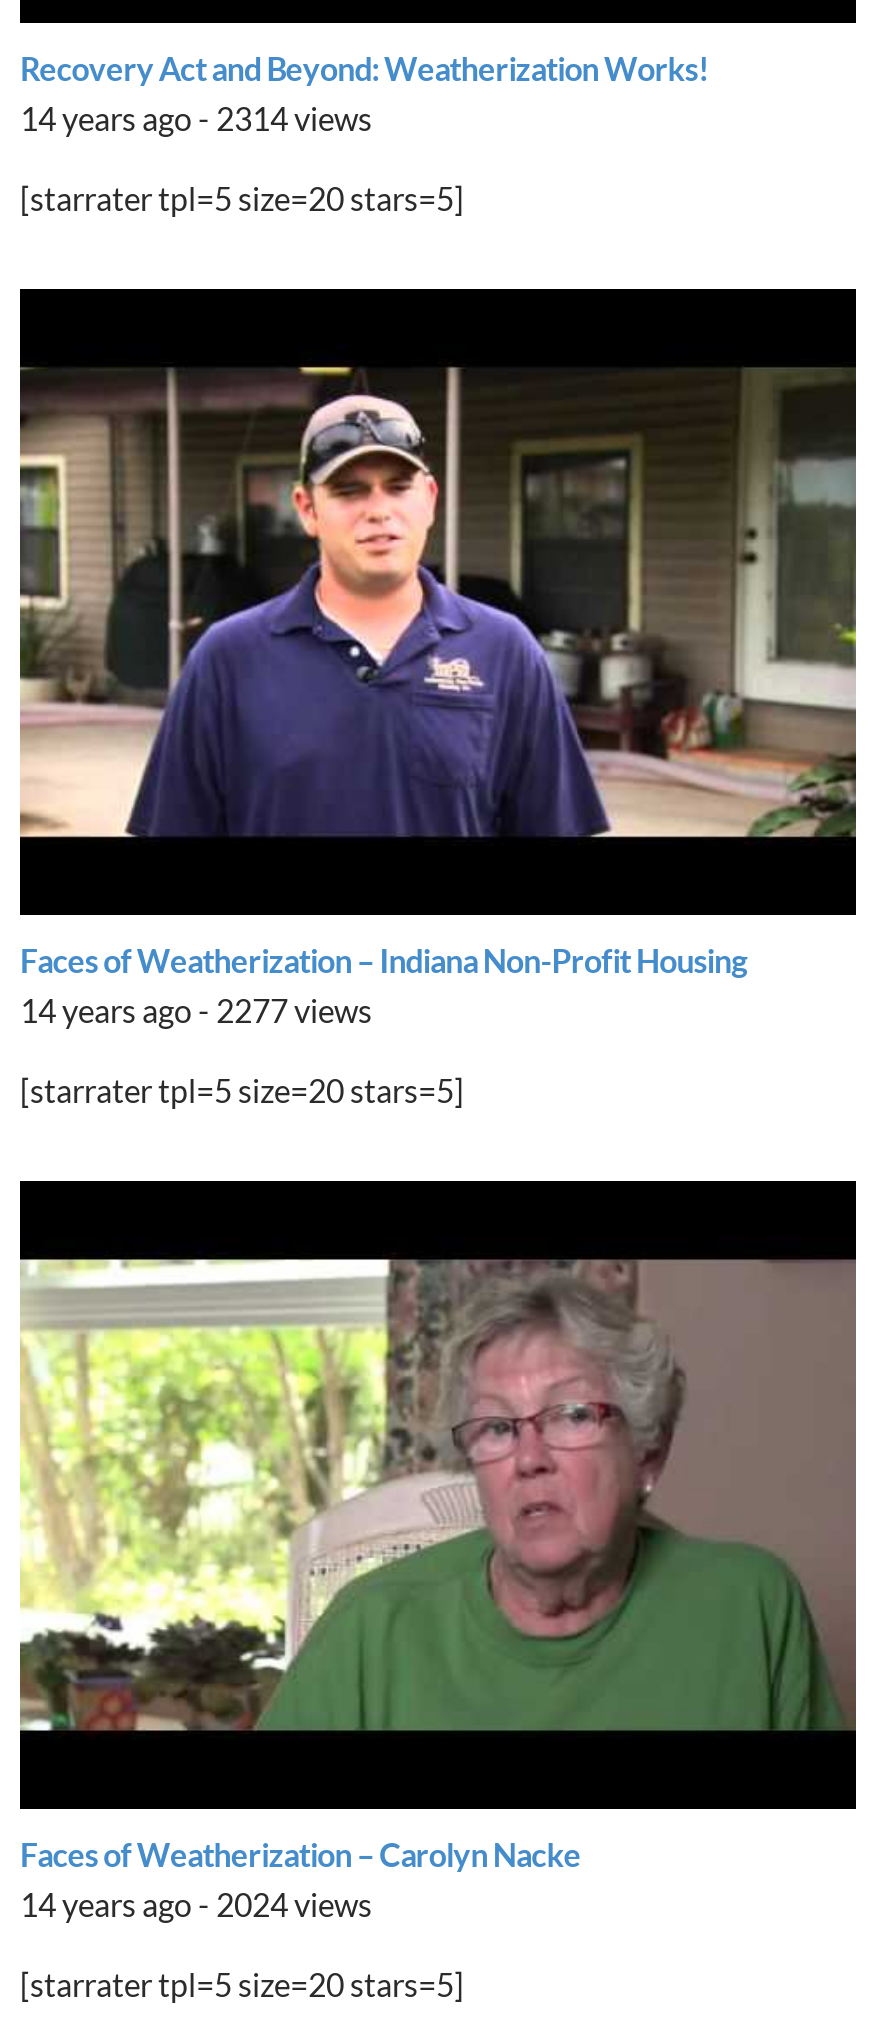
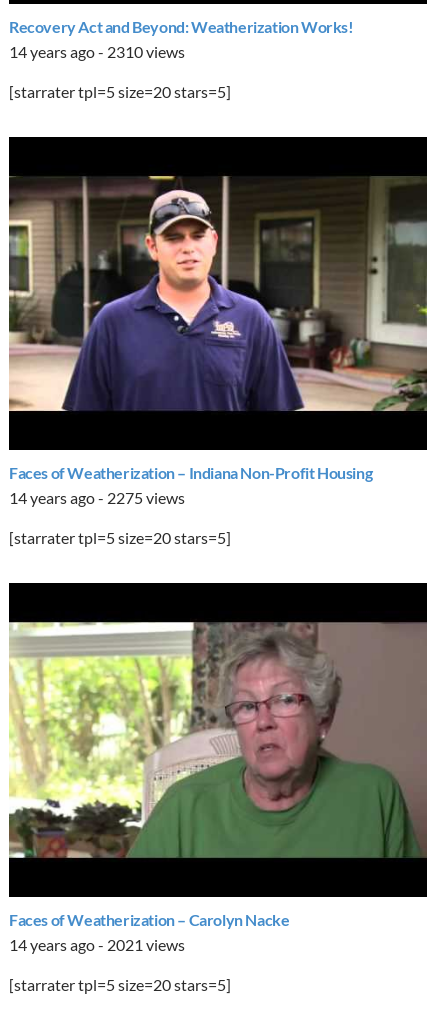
- 14 years ago - 2314 views
+ 14 years ago - 2310 views

- 14 years ago - 2277 views
+ 14 years ago - 2275 views

- 14 years ago - 2024 views
+ 14 years ago - 2021 views
